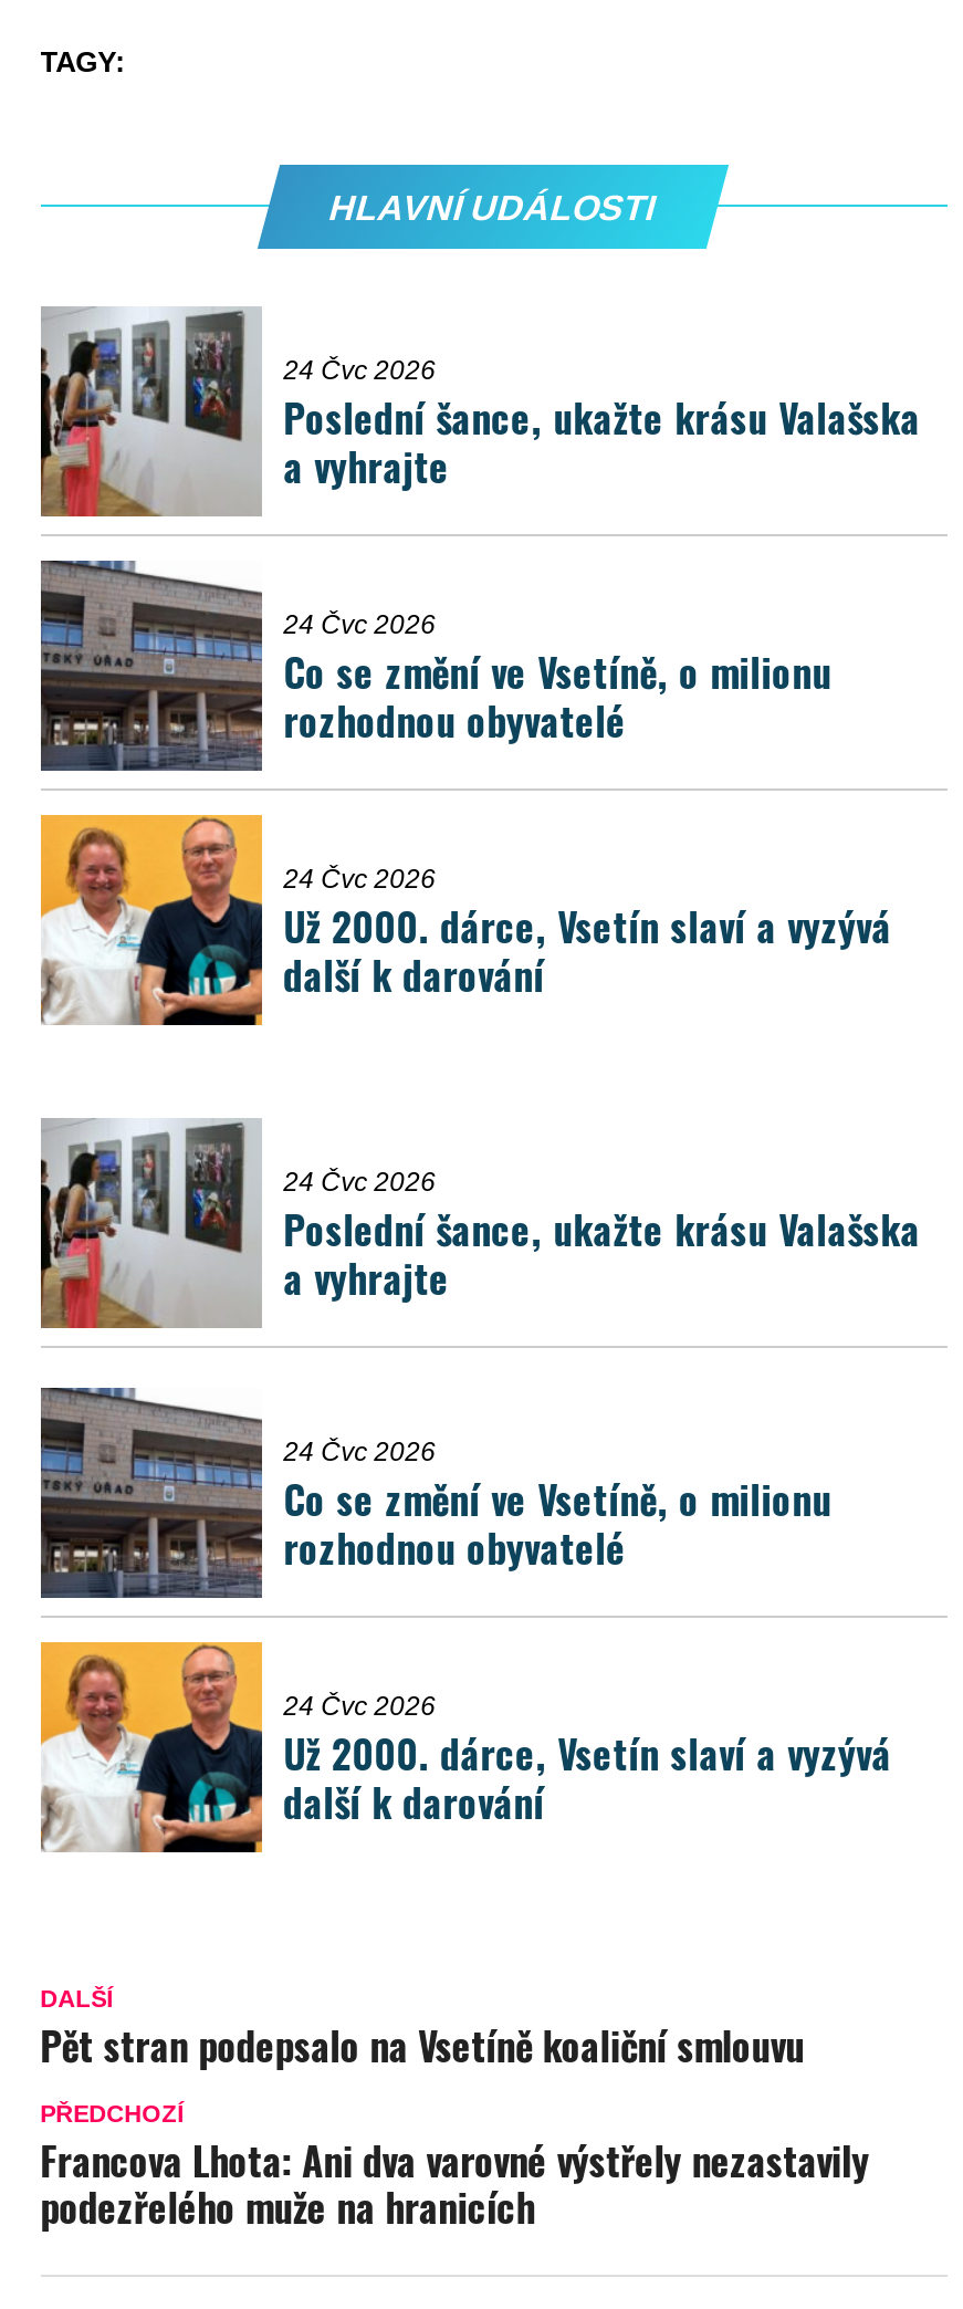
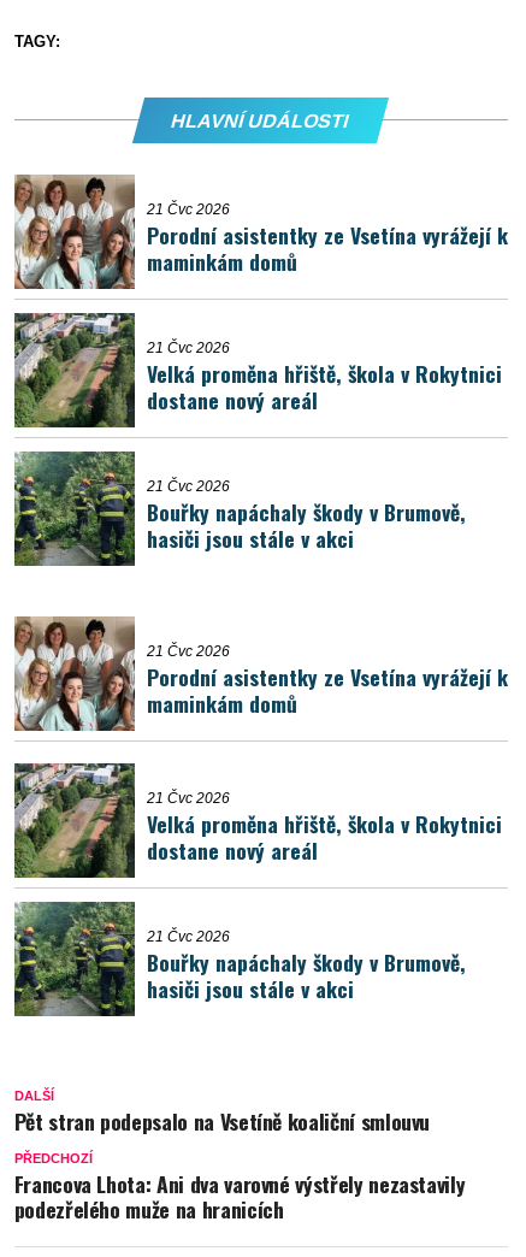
- [image]
- Poslední šance, ukažte krásu Valašska
- a vyhrajte
+ [image]
+ Porodní asistentky ze Vsetína vyrážejí k
+ maminkám domů

- 24 Čvc 2026
+ 21 Čvc 2026

- [image]
- Co se změní ve Vsetíně, o milionu
- rozhodnou obyvatelé
+ [image]
+ Velká proměna hřiště, škola v Rokytnici
+ dostane nový areál

- 24 Čvc 2026
+ 21 Čvc 2026

- [image]
- Už 2000. dárce, Vsetín slaví a vyzývá
- další k darování
+ [image]
+ Bouřky napáchaly škody v Brumově,
+ hasiči jsou stále v akci

- 24 Čvc 2026
+ 21 Čvc 2026

- [image]
- Poslední šance, ukažte krásu Valašska
- a vyhrajte
+ [image]
+ Porodní asistentky ze Vsetína vyrážejí k
+ maminkám domů

- 24 Čvc 2026
+ 21 Čvc 2026

- [image]
- Co se změní ve Vsetíně, o milionu
- rozhodnou obyvatelé
+ [image]
+ Velká proměna hřiště, škola v Rokytnici
+ dostane nový areál

- 24 Čvc 2026
+ 21 Čvc 2026

- [image]
- Už 2000. dárce, Vsetín slaví a vyzývá
- další k darování
+ [image]
+ Bouřky napáchaly škody v Brumově,
+ hasiči jsou stále v akci

- 24 Čvc 2026
+ 21 Čvc 2026
